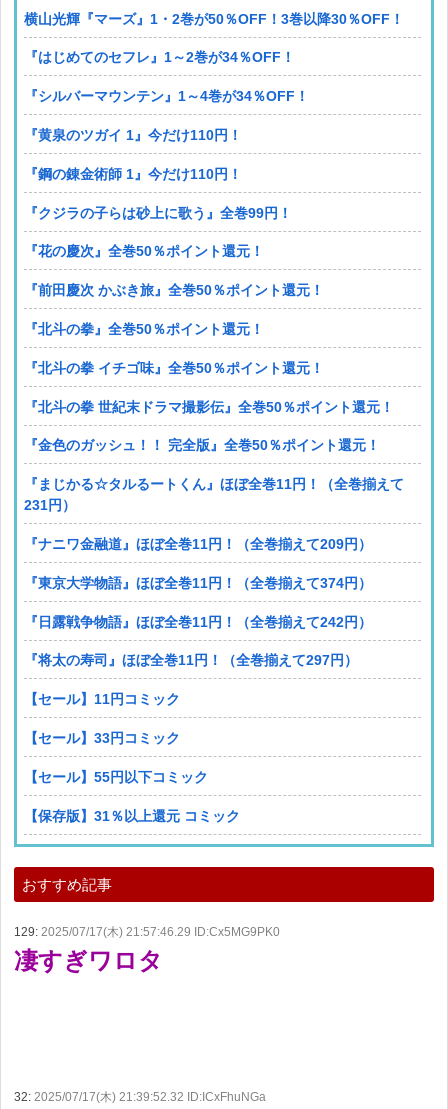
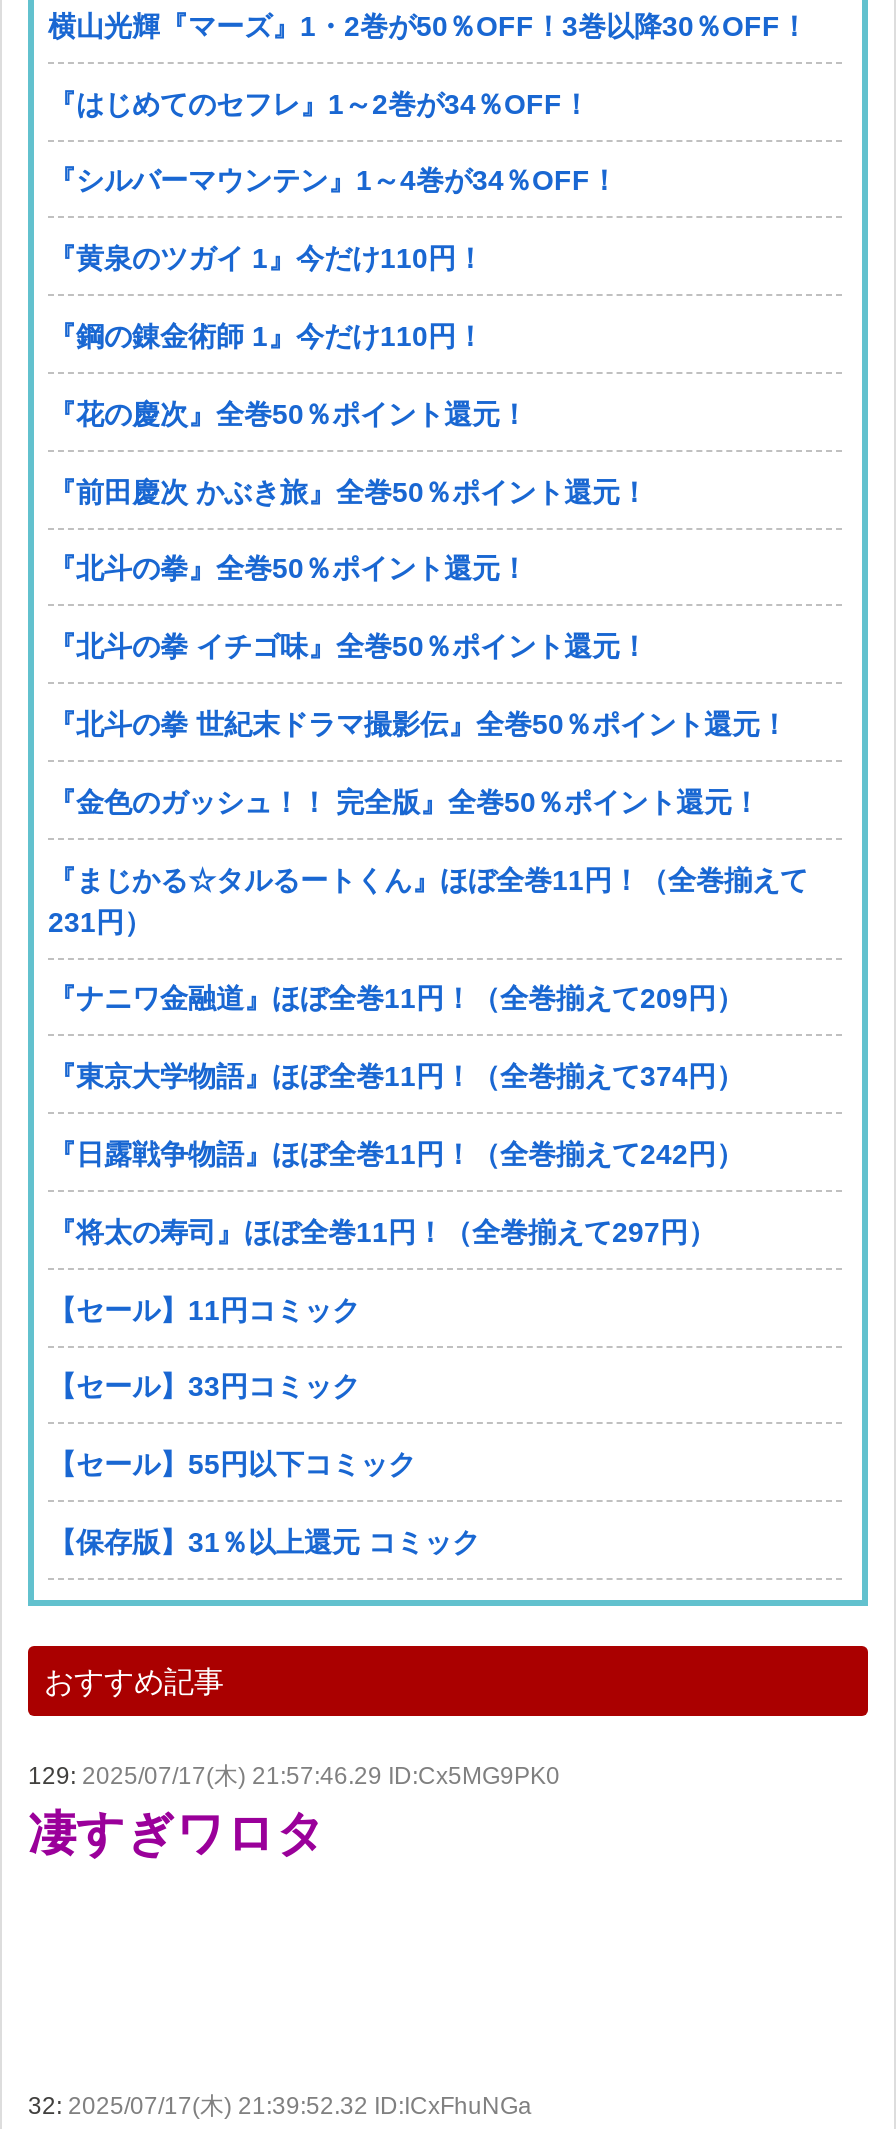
- 『クジラの子らは砂上に歌う』全巻99円！
